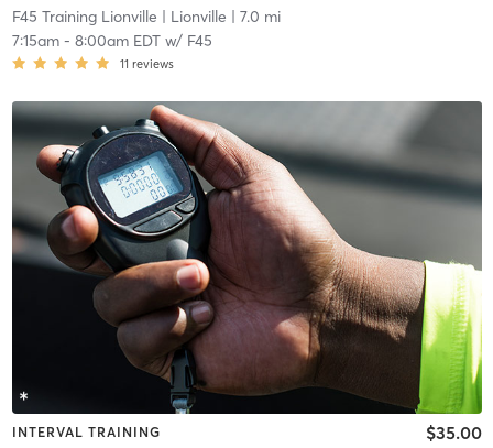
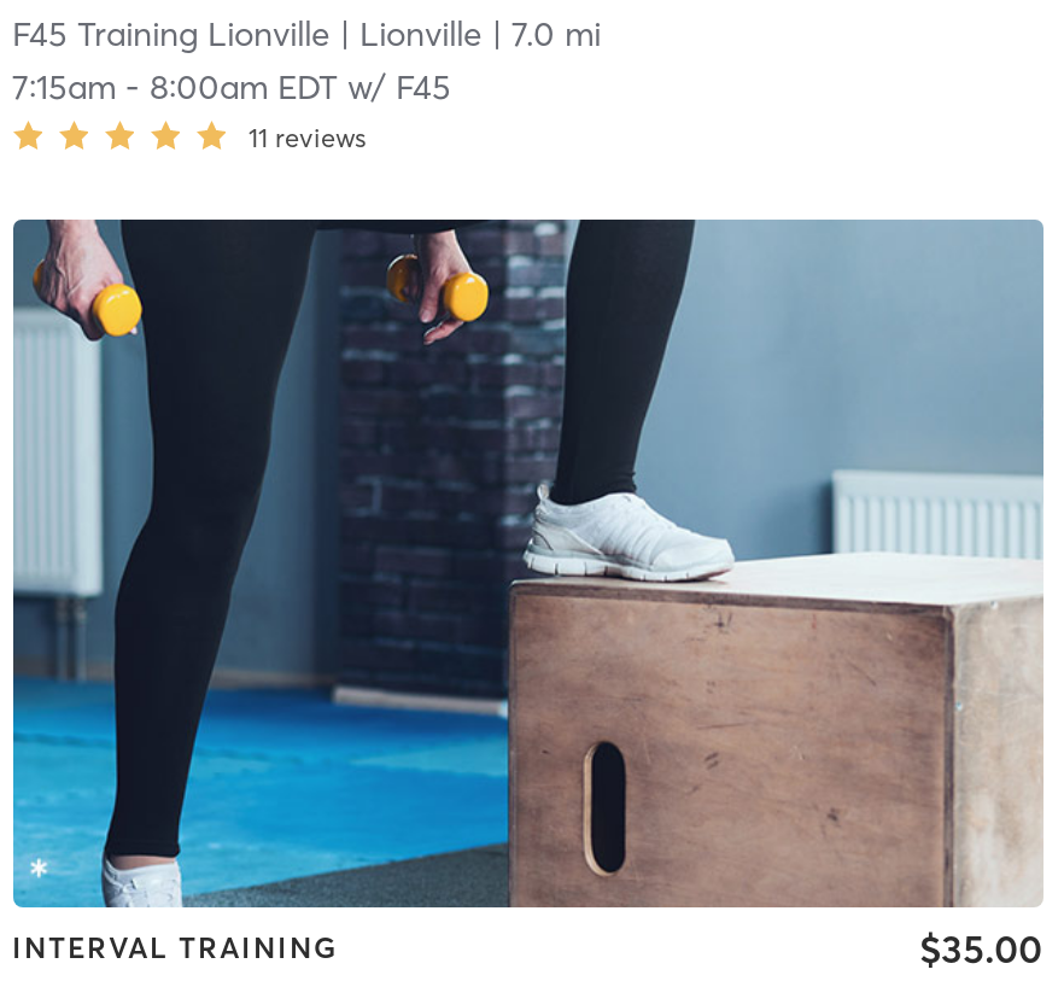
- [image]
+ [image]
